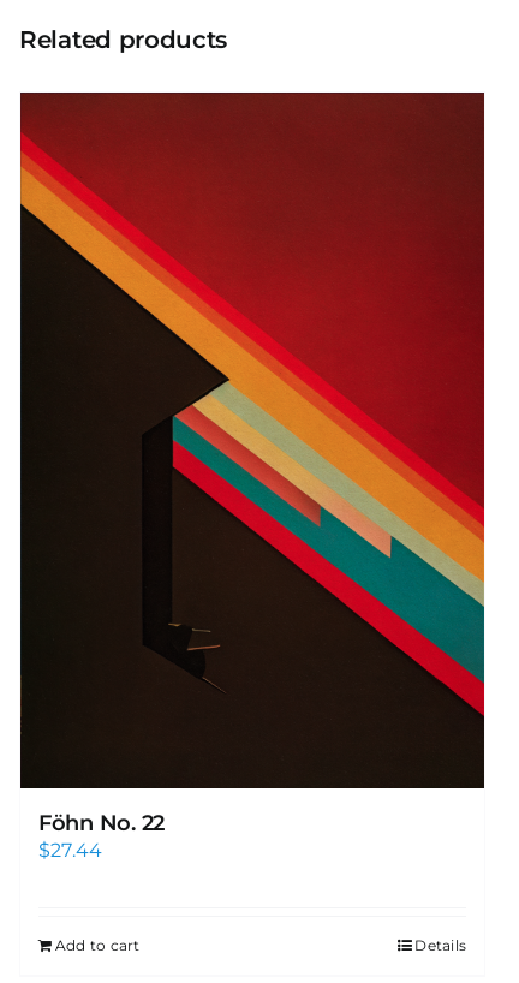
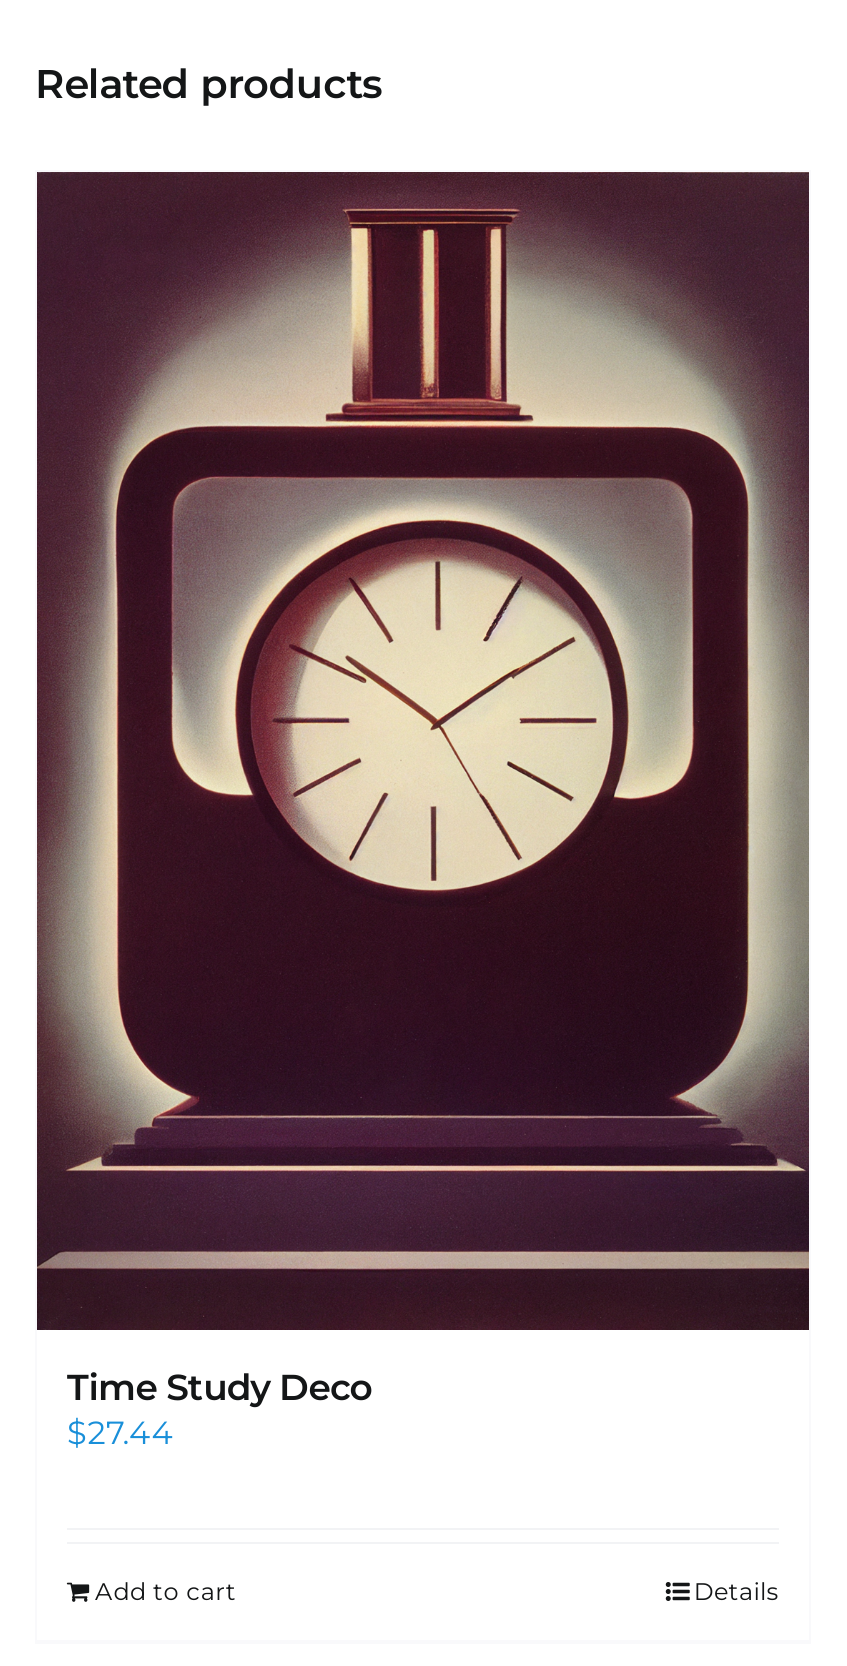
- [image]
- Föhn No. 22
+ [image]
+ Time Study Deco
